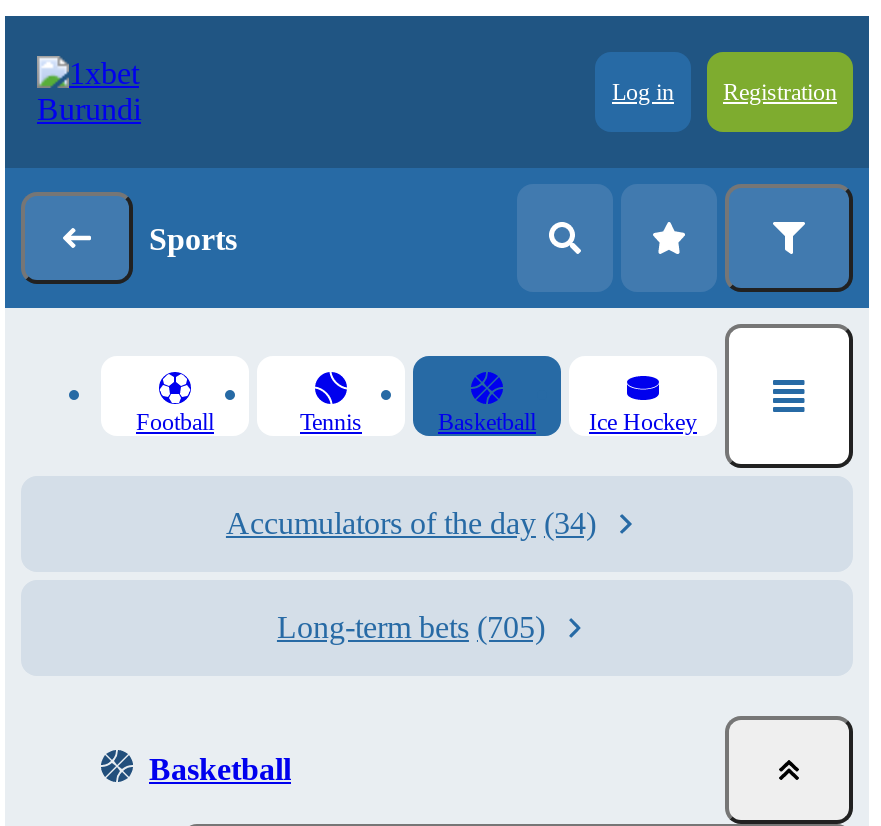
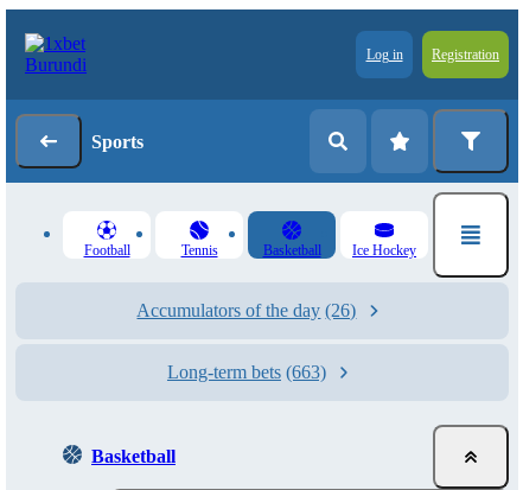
- Accumulators of the day (34)
+ Accumulators of the day (26)

- Long-term bets (705)
+ Long-term bets (663)
